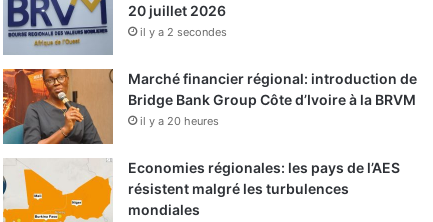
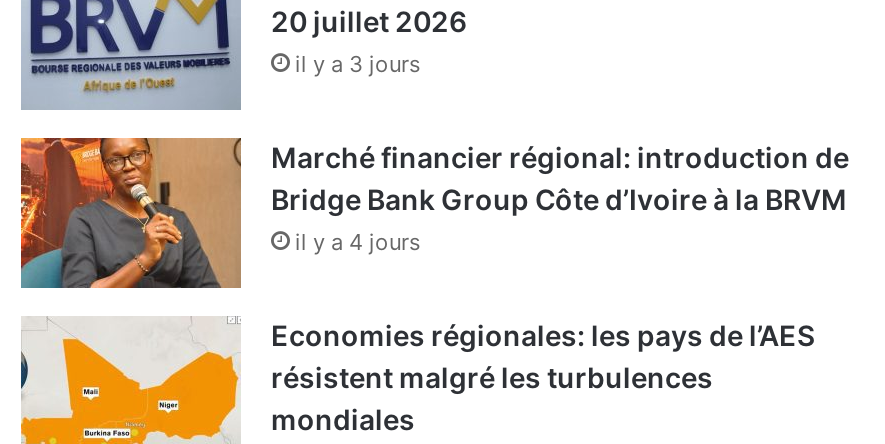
- il y a 2 secondes
+ il y a 3 jours

- il y a 20 heures
+ il y a 4 jours
